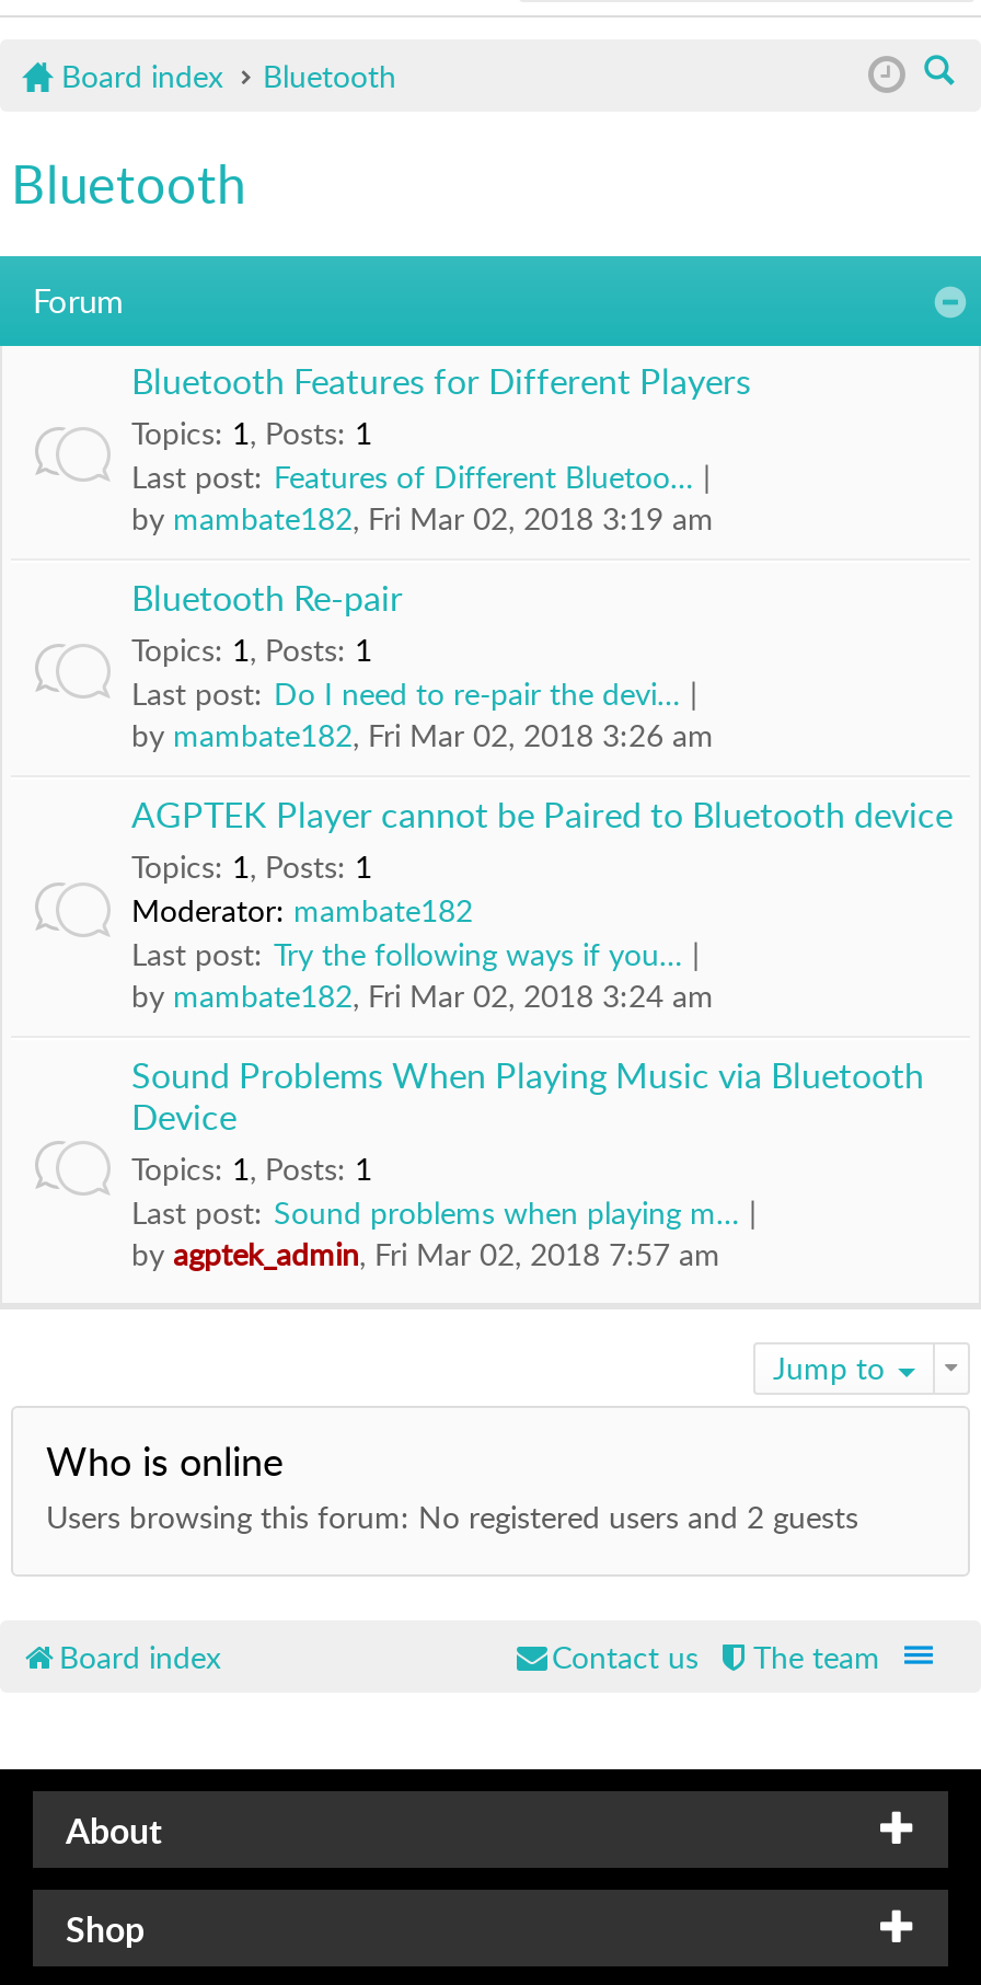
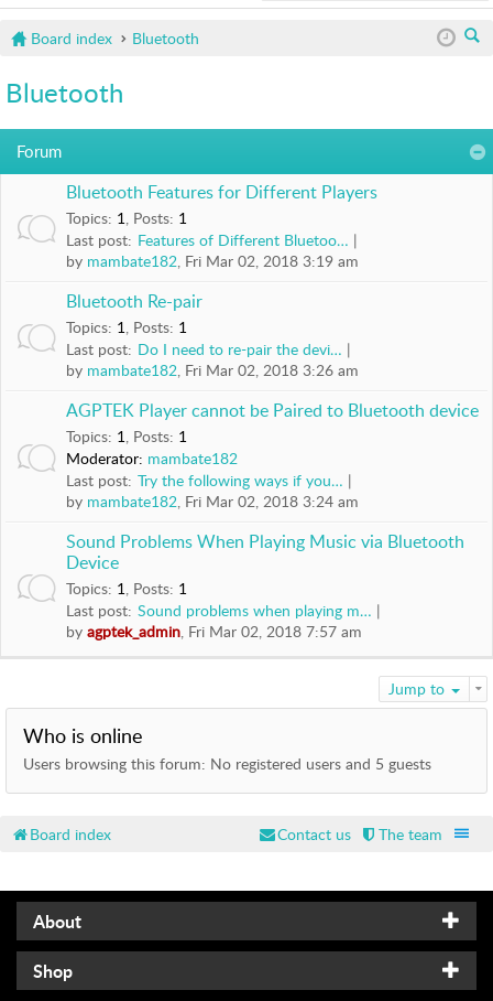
- Users browsing this forum: No registered users and 2 guests
+ Users browsing this forum: No registered users and 5 guests
